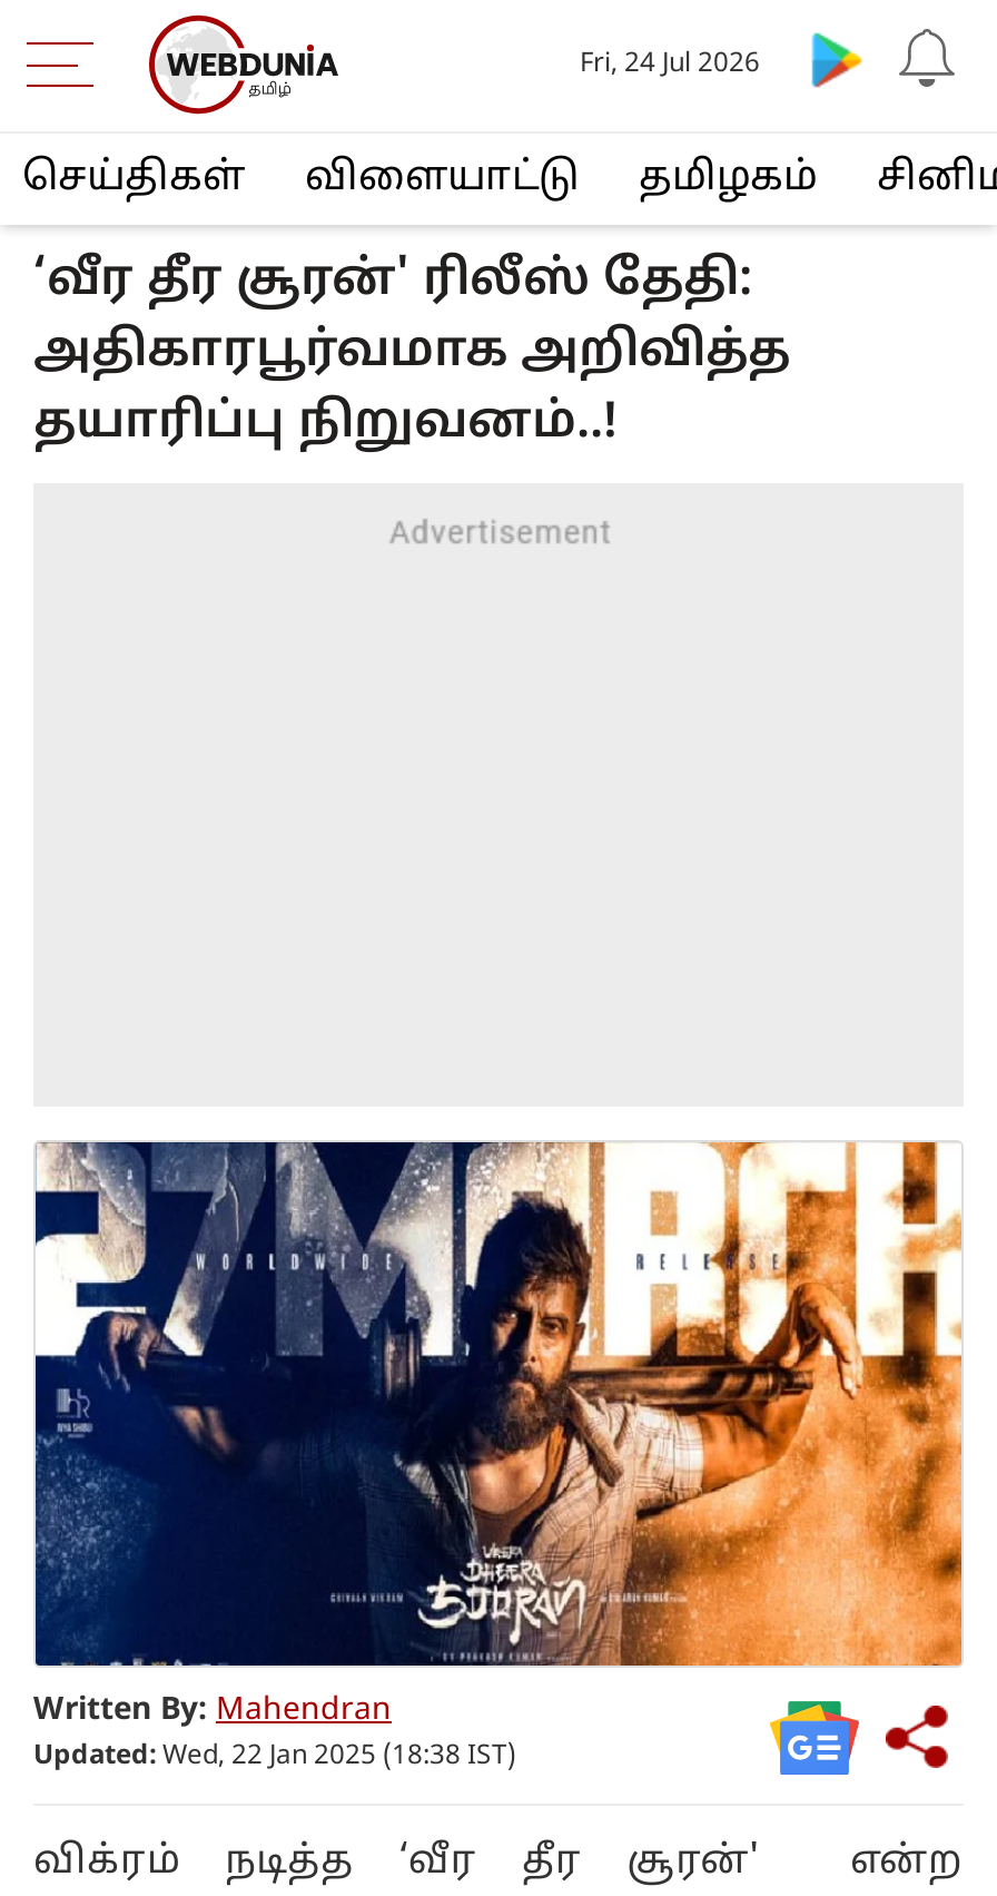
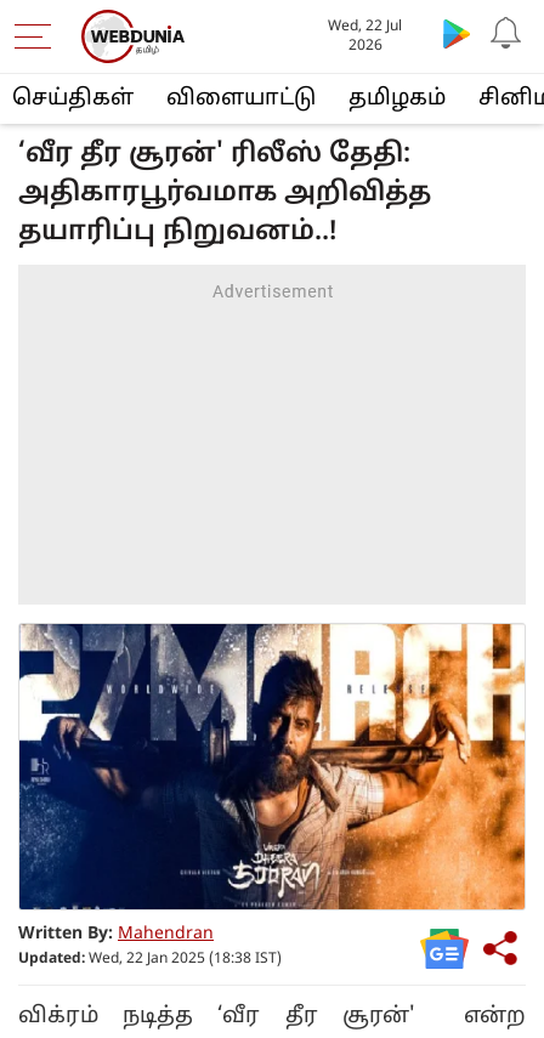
- Fri, 24 Jul 2026
+ Wed, 22 Jul
+ 2026
